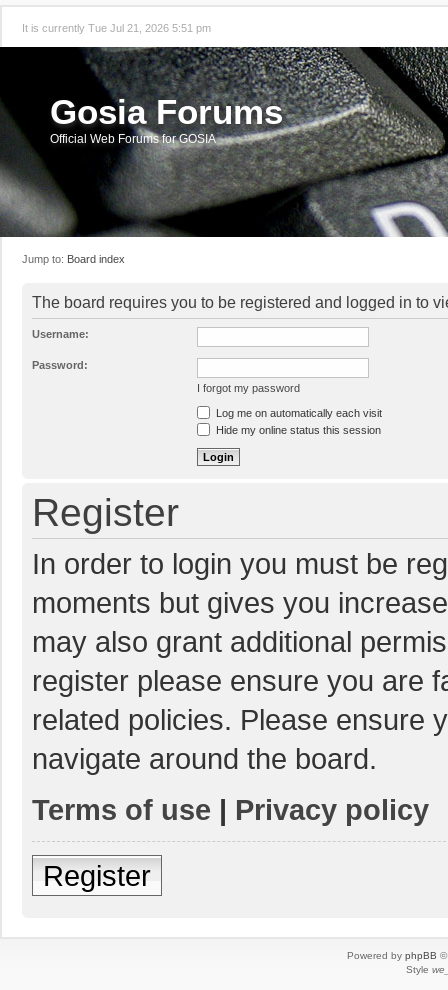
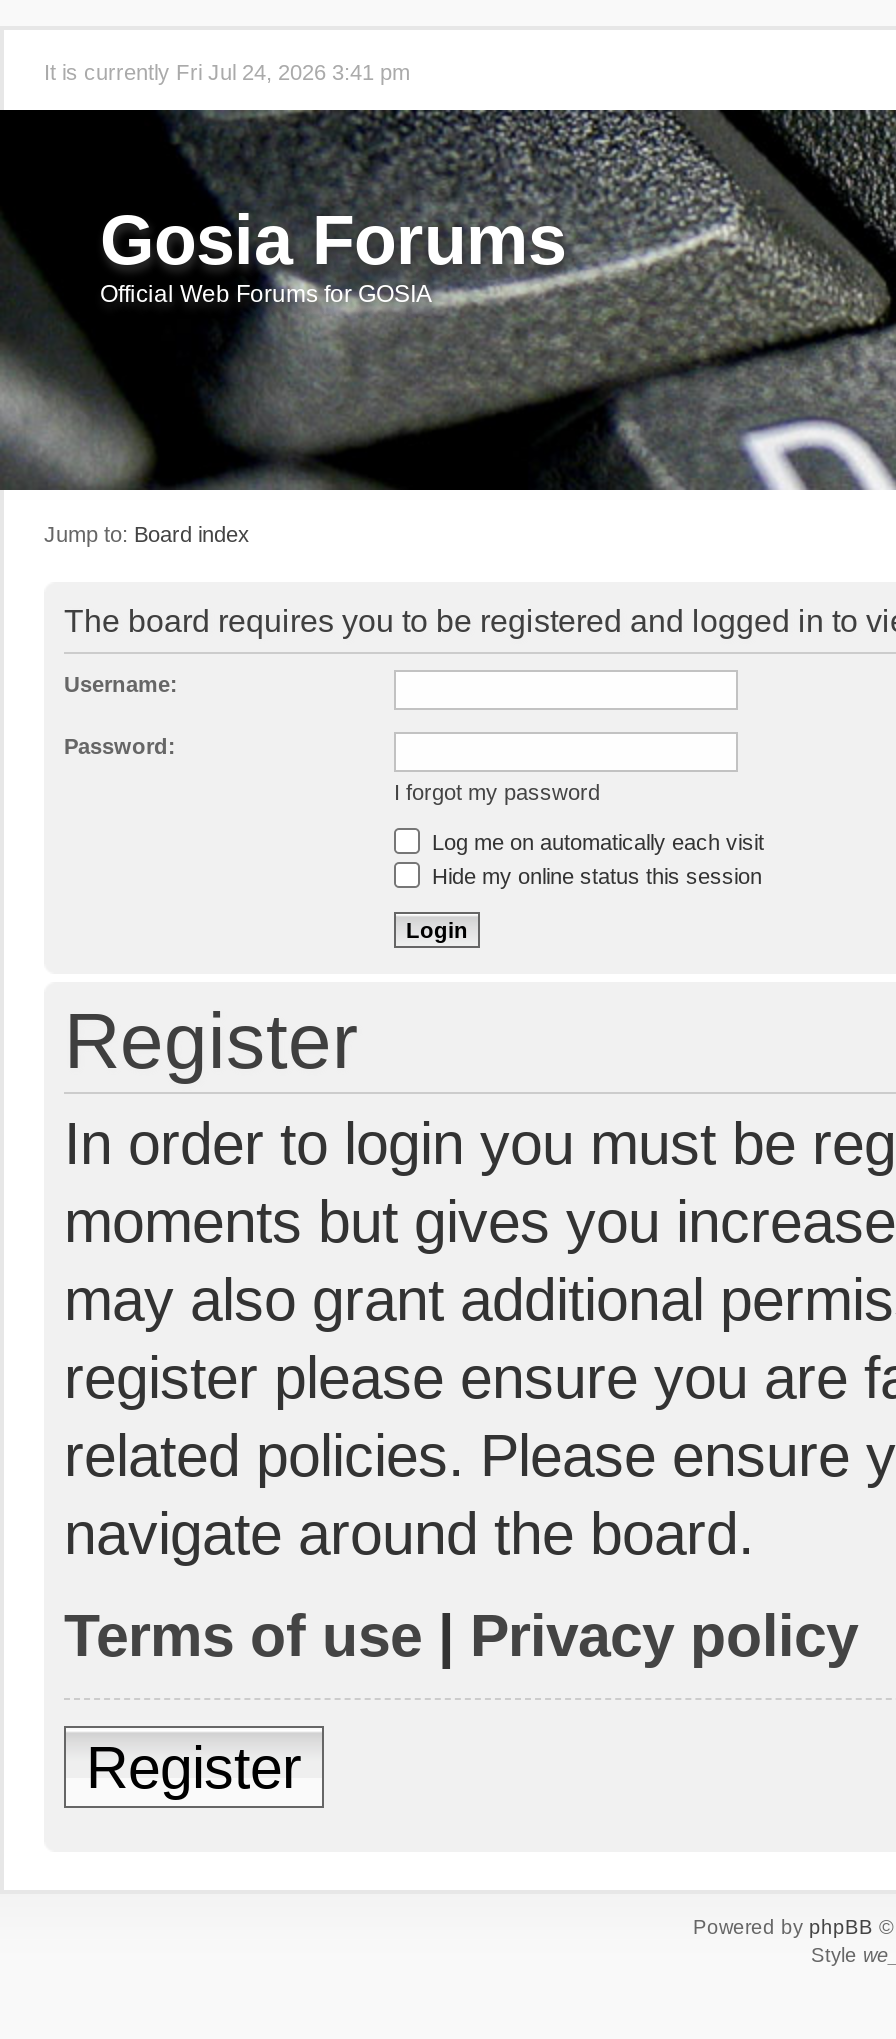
- It is currently Tue Jul 21, 2026 5:51 pm
+ It is currently Fri Jul 24, 2026 3:41 pm
